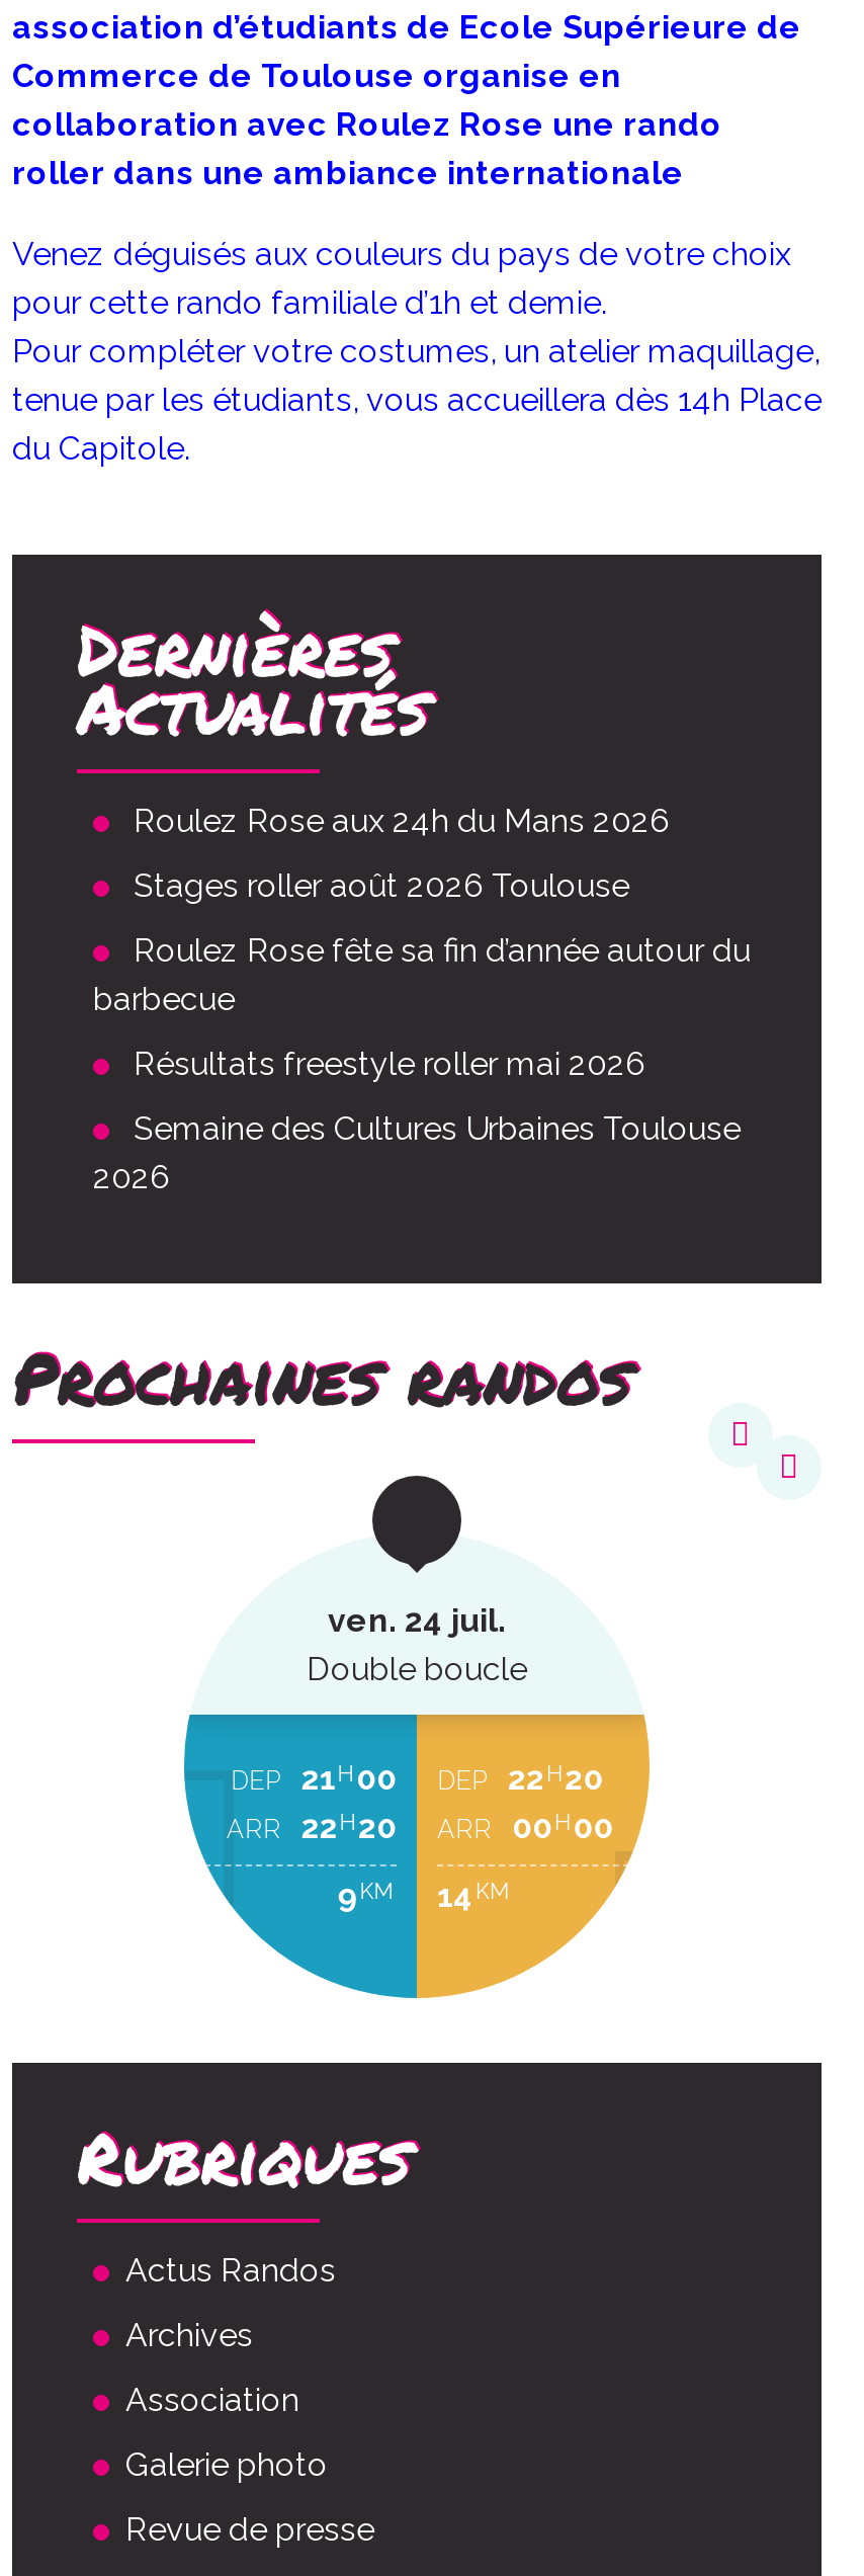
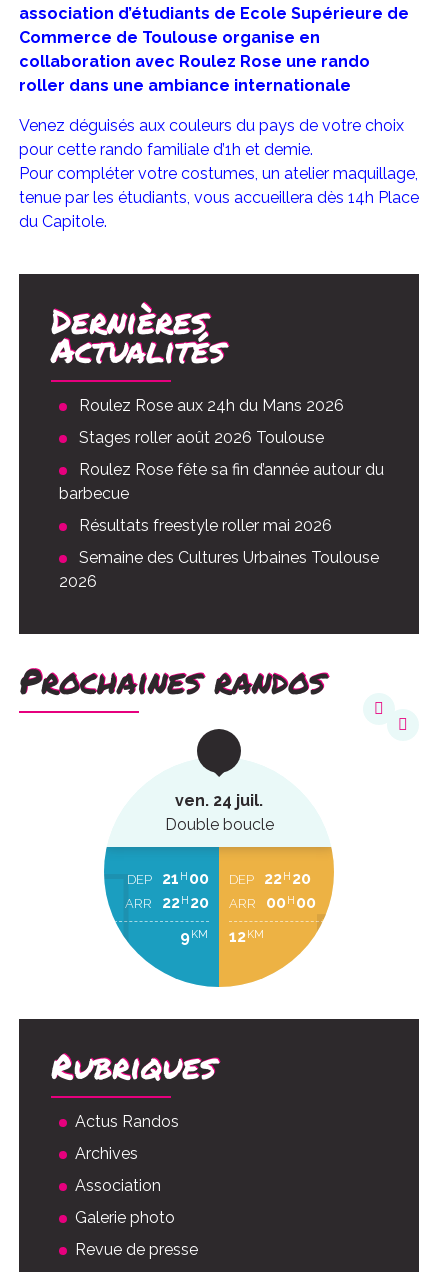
- 14 KM
+ 12 KM
